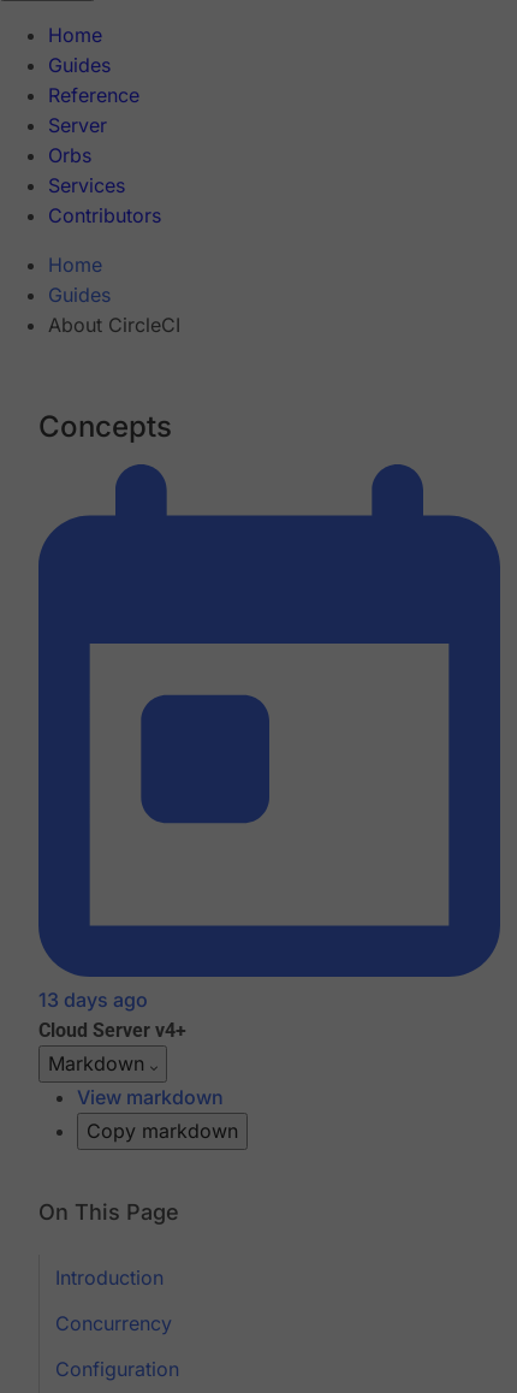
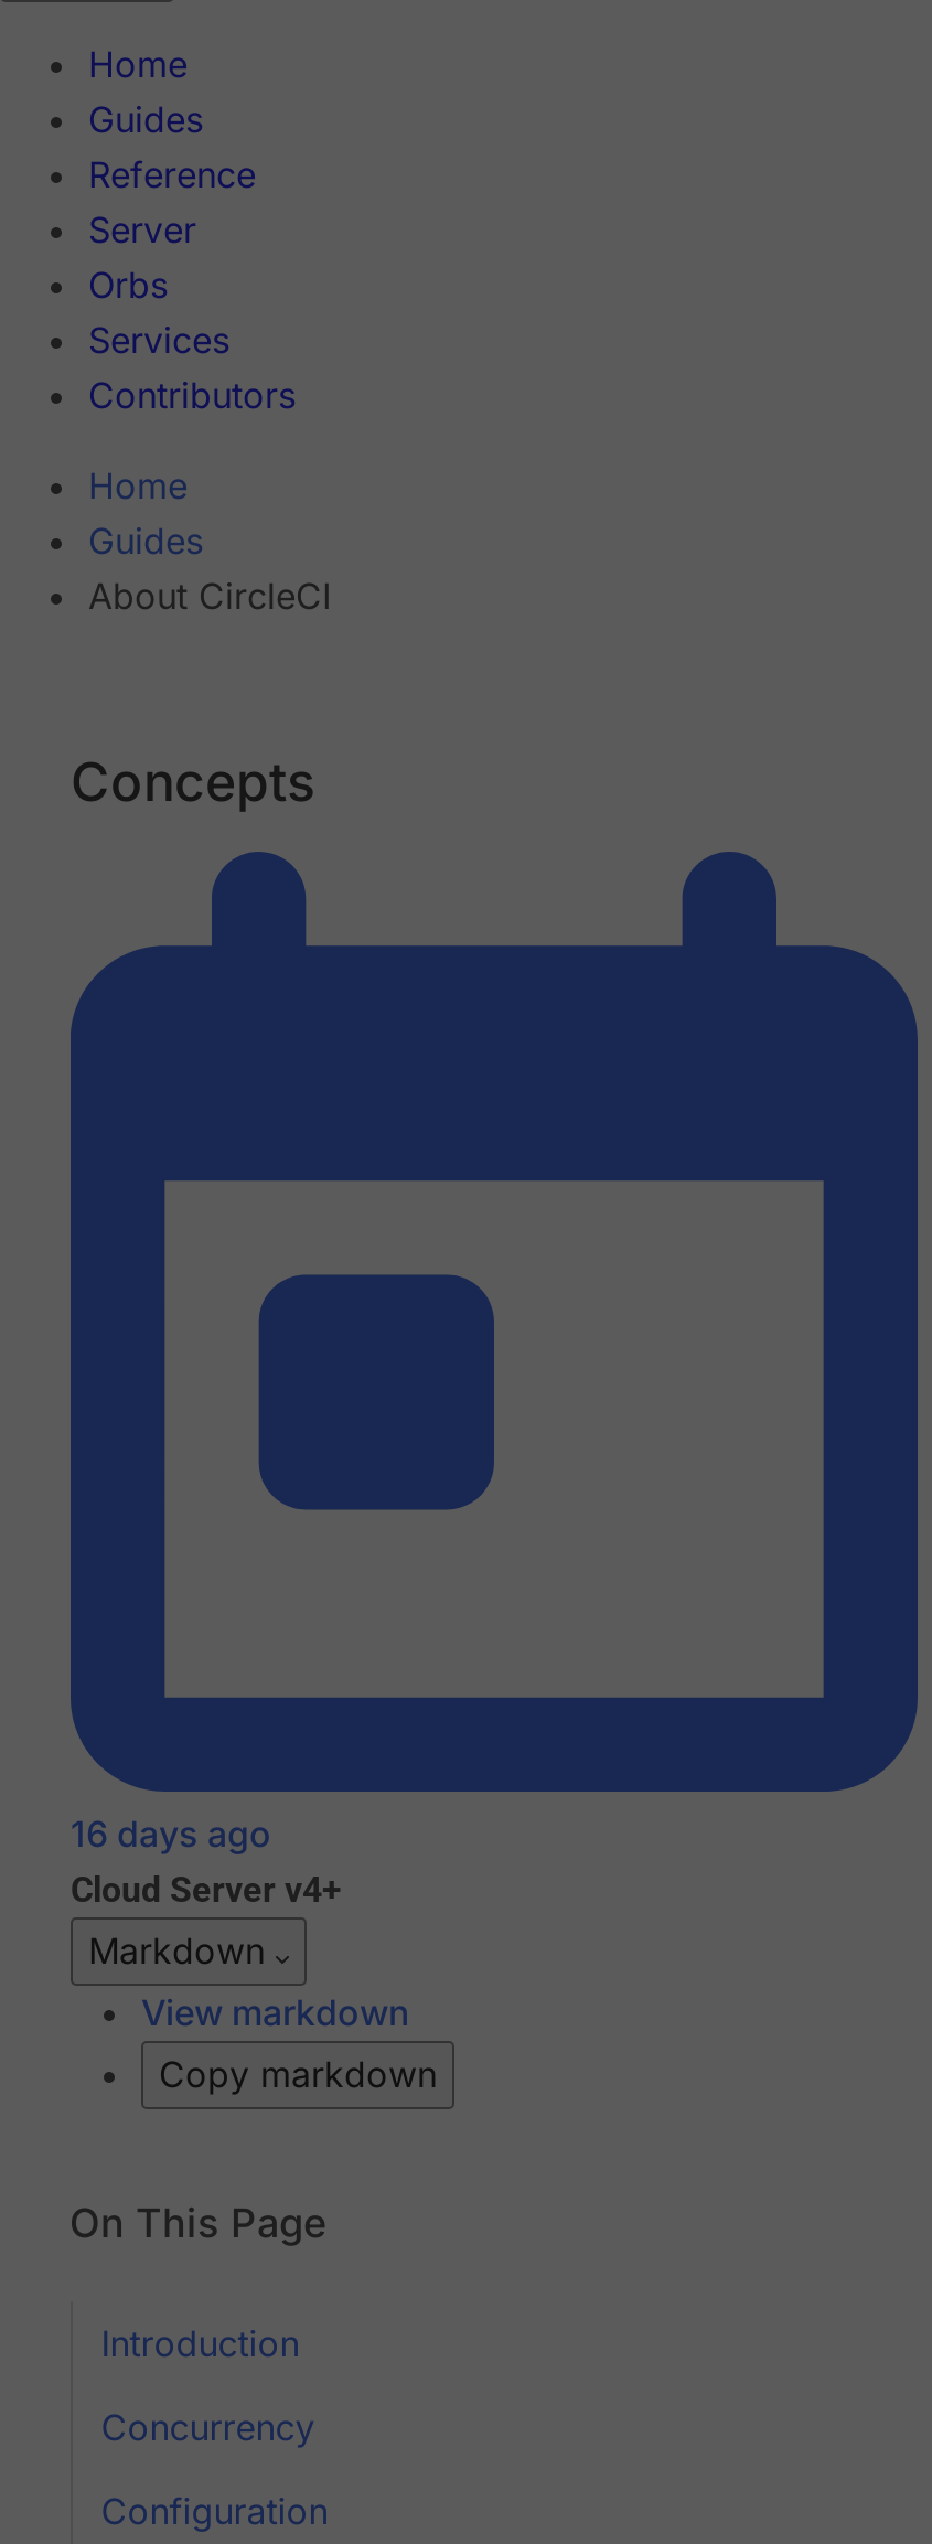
- 13 days ago
+ 16 days ago
